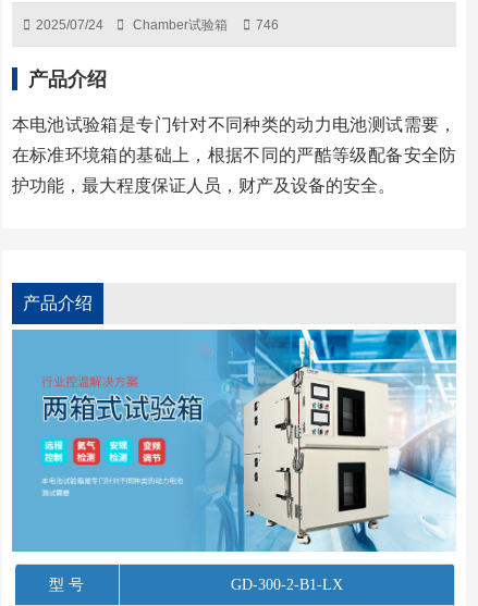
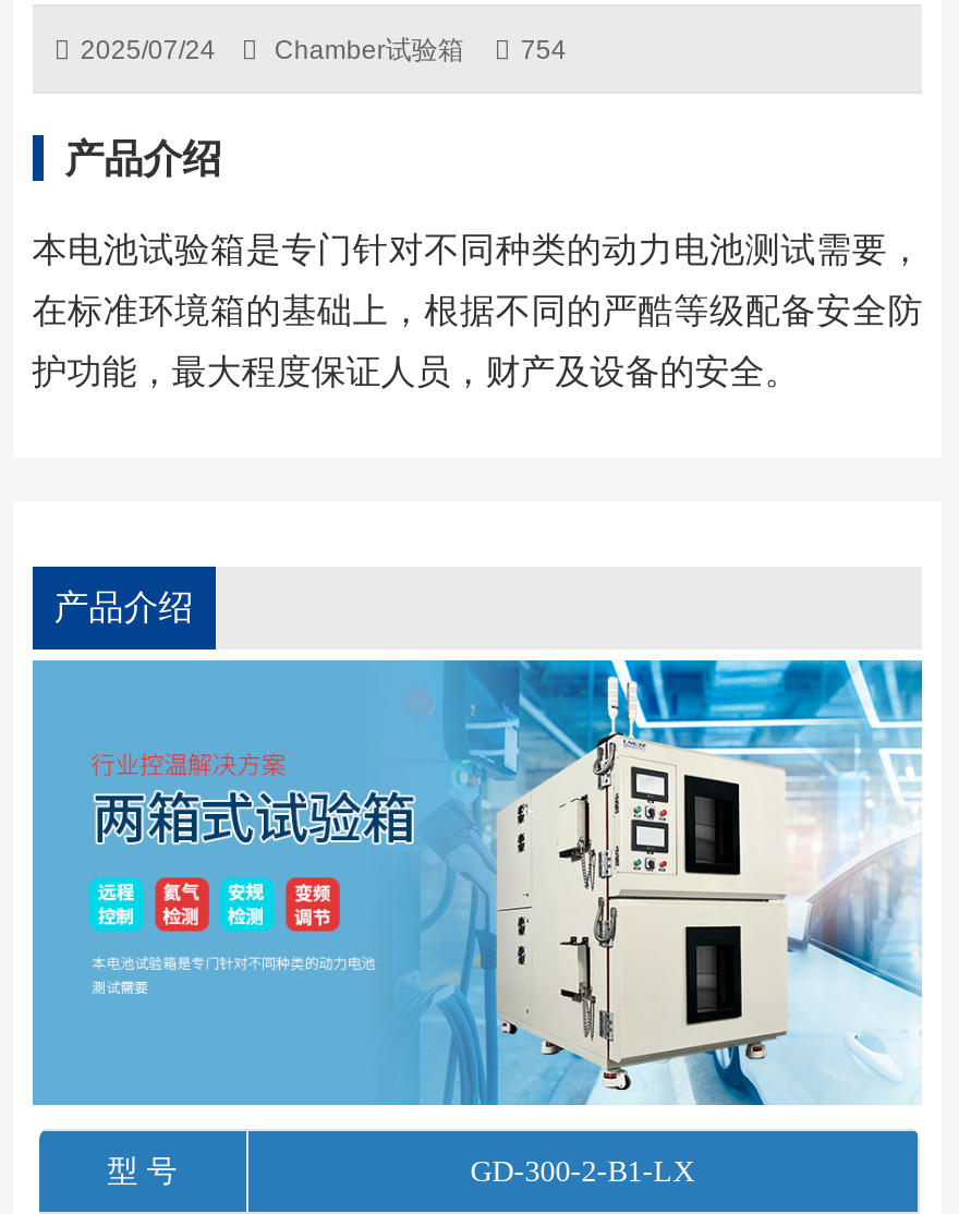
- 2025/07/24 Chamber试验箱 746
+ 2025/07/24 Chamber试验箱 754
